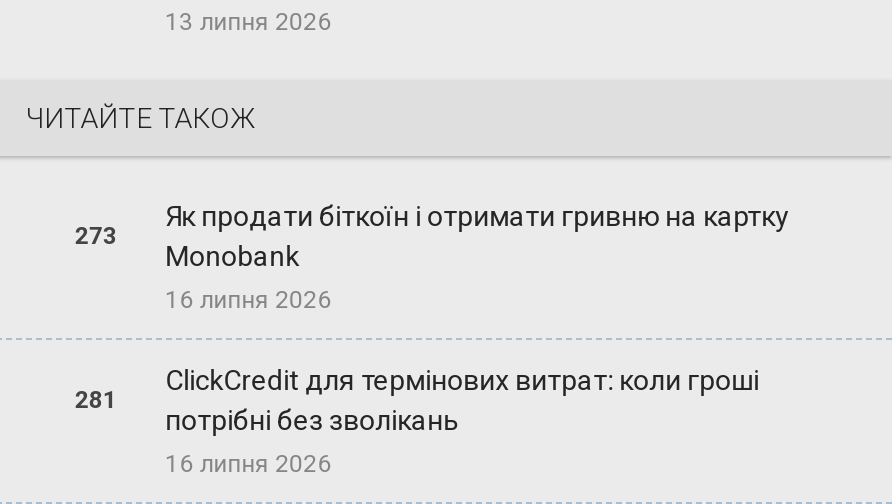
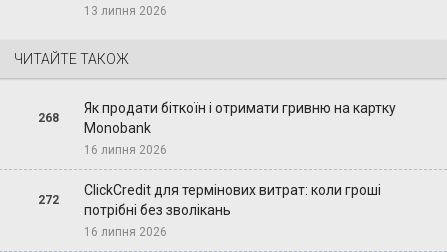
- 273
+ 268

- 281
+ 272
